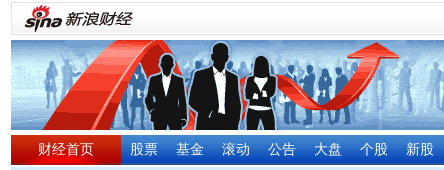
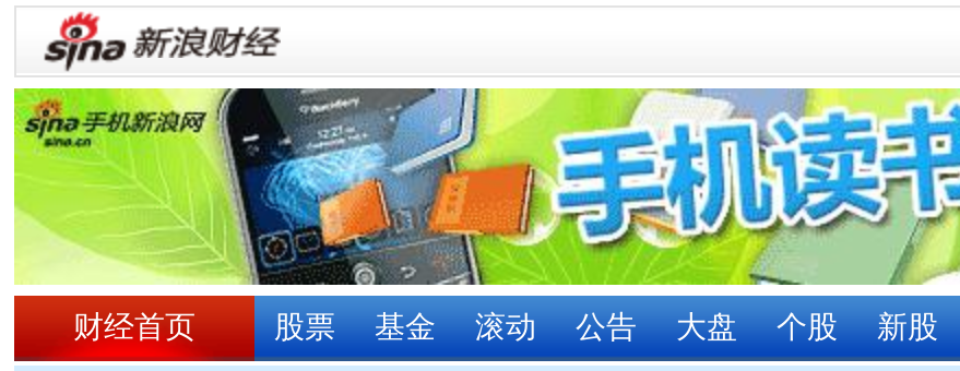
- [image]
+ [image]
